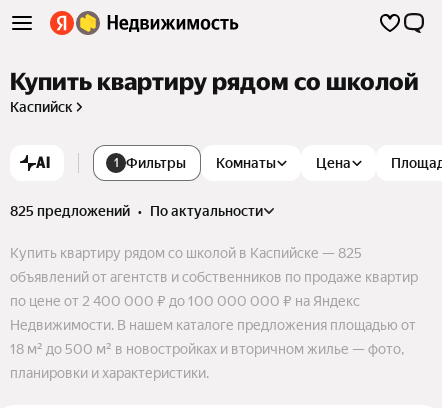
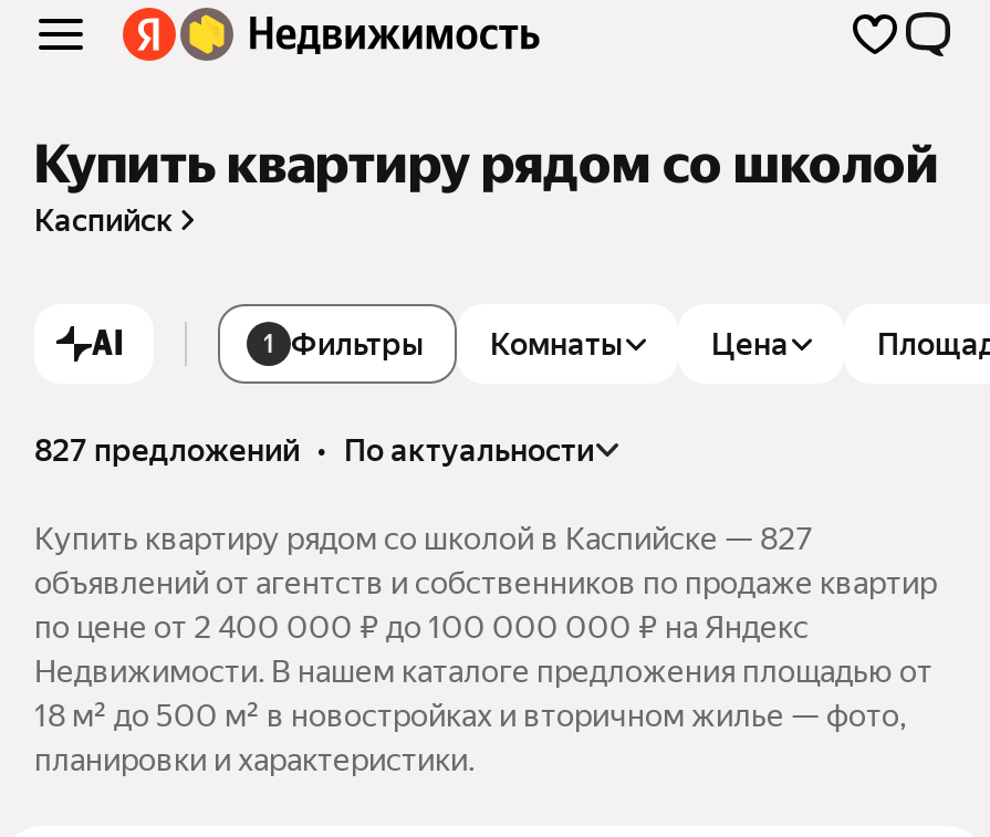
- 825 предложений • по актуальности
+ 827 предложений • по актуальности

- Купить квартиру рядом со школой в Каспийске — 825
+ Купить квартиру рядом со школой в Каспийске — 827
